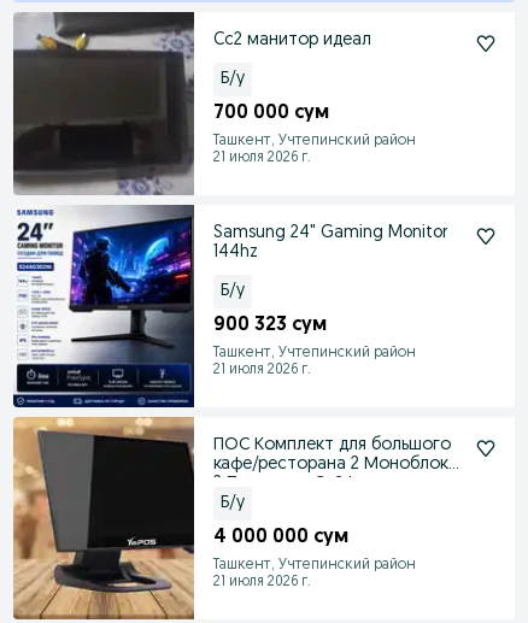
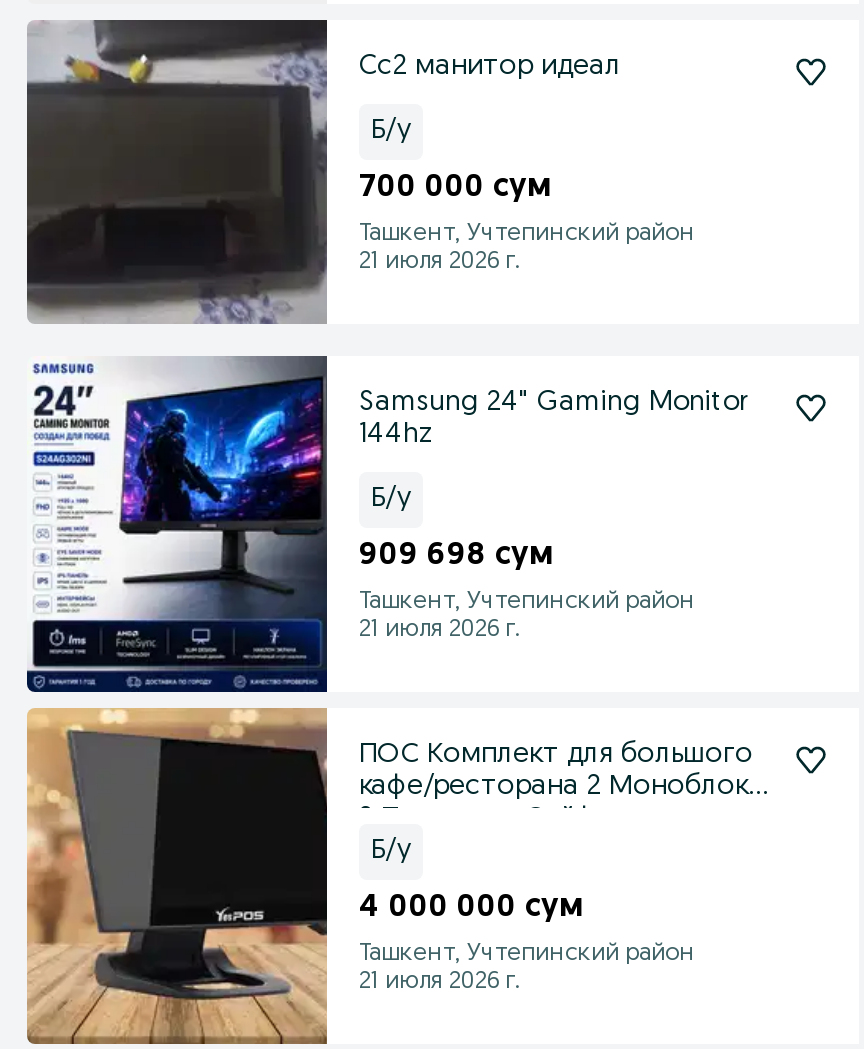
- 900 323 сум
+ 909 698 сум
